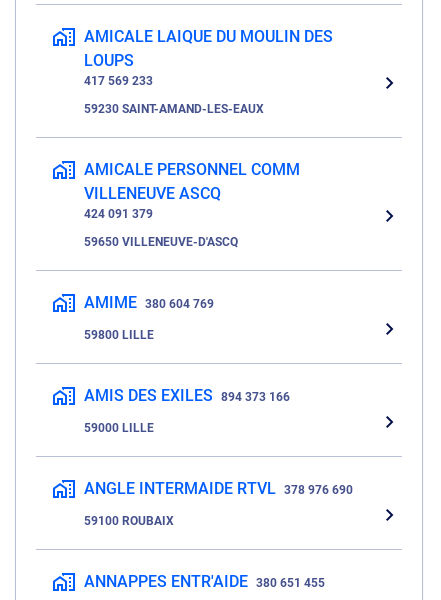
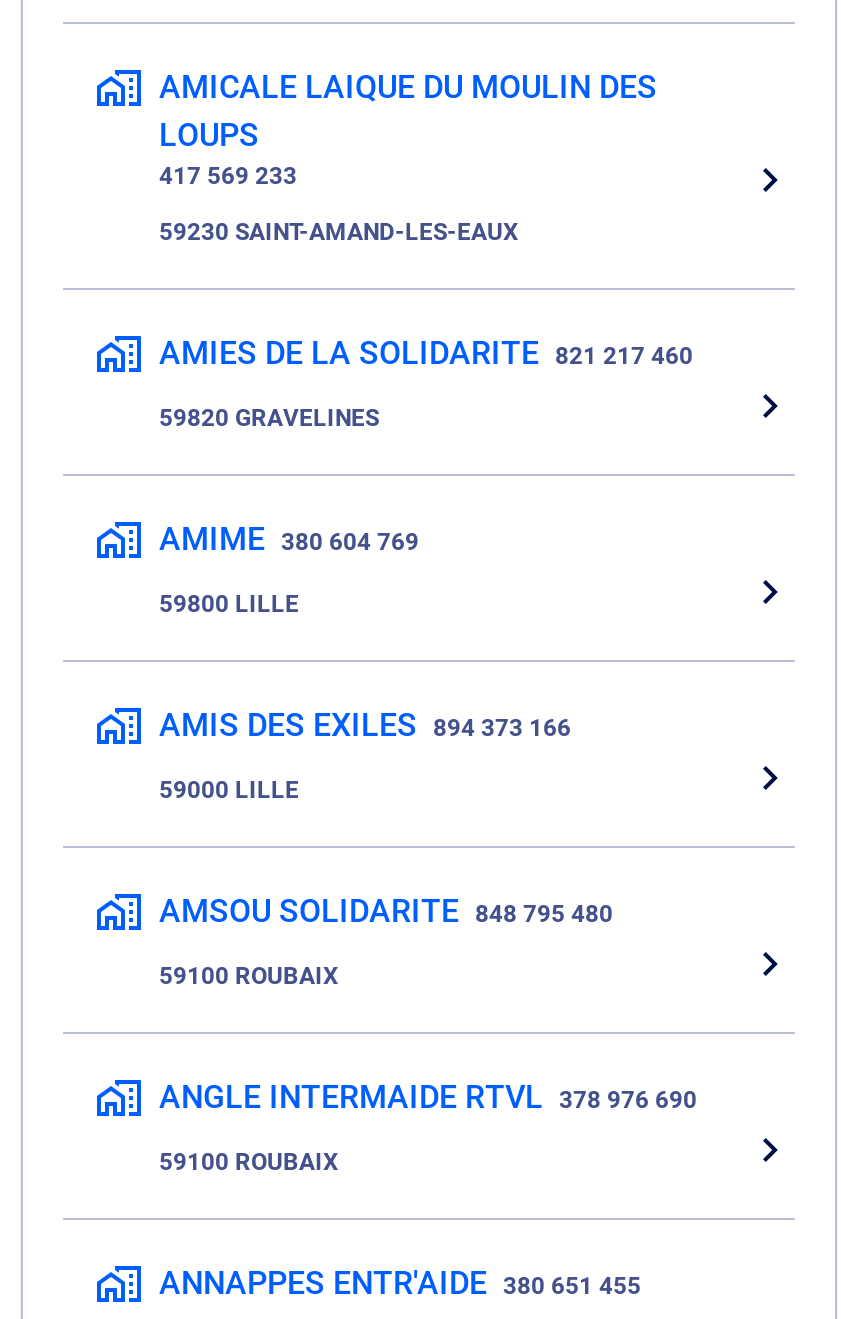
- AMICALE PERSONNEL COMM
- VILLENEUVE ASCQ
- 424 091 379
+ AMIES DE LA SOLIDARITE 821 217 460

- 59650 VILLENEUVE-D'ASCQ
+ 59820 GRAVELINES

moved up: AMIME 380 604 769 | 59800 LILLE | AMIS DES EXILES 894 373 166 | 59000 LILLE

+ AMSOU SOLIDARITE 848 795 480
+ 59100 ROUBAIX
